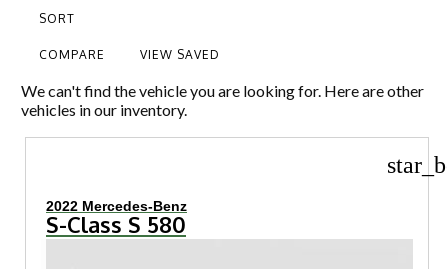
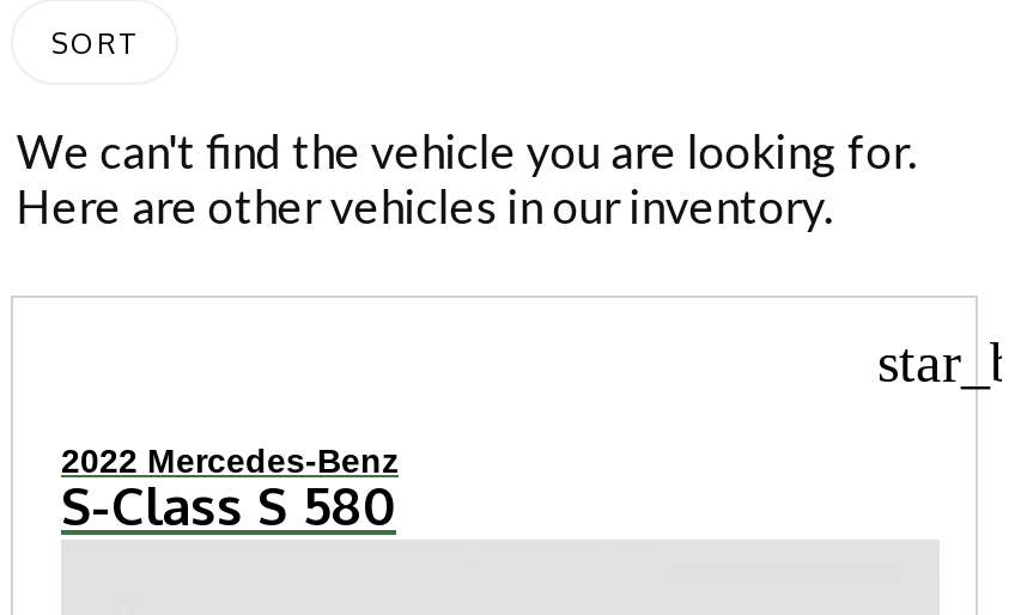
- COMPARE
- VIEW SAVED
- We can't find the vehicle you are looking for. Here are other
- vehicles in our inventory.
+ We can't find the vehicle you are looking for.
+ Here are other vehicles in our inventory.
